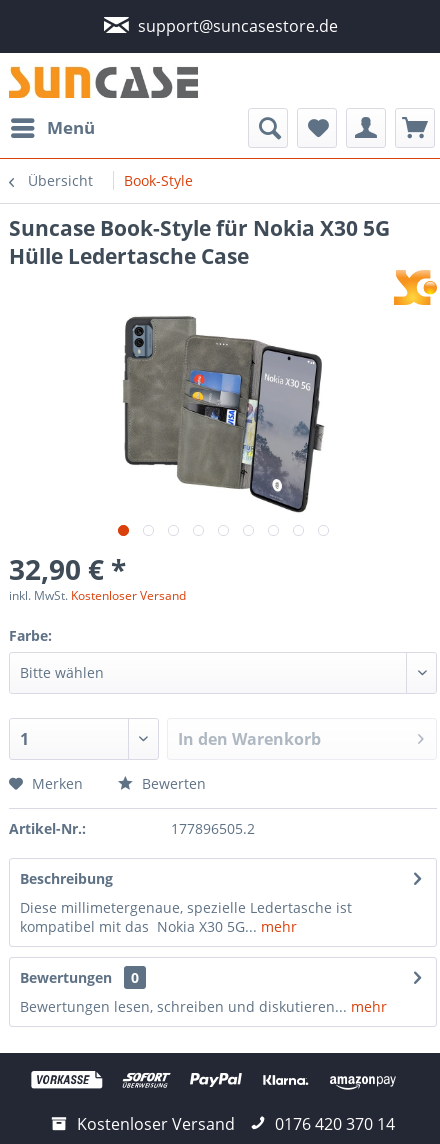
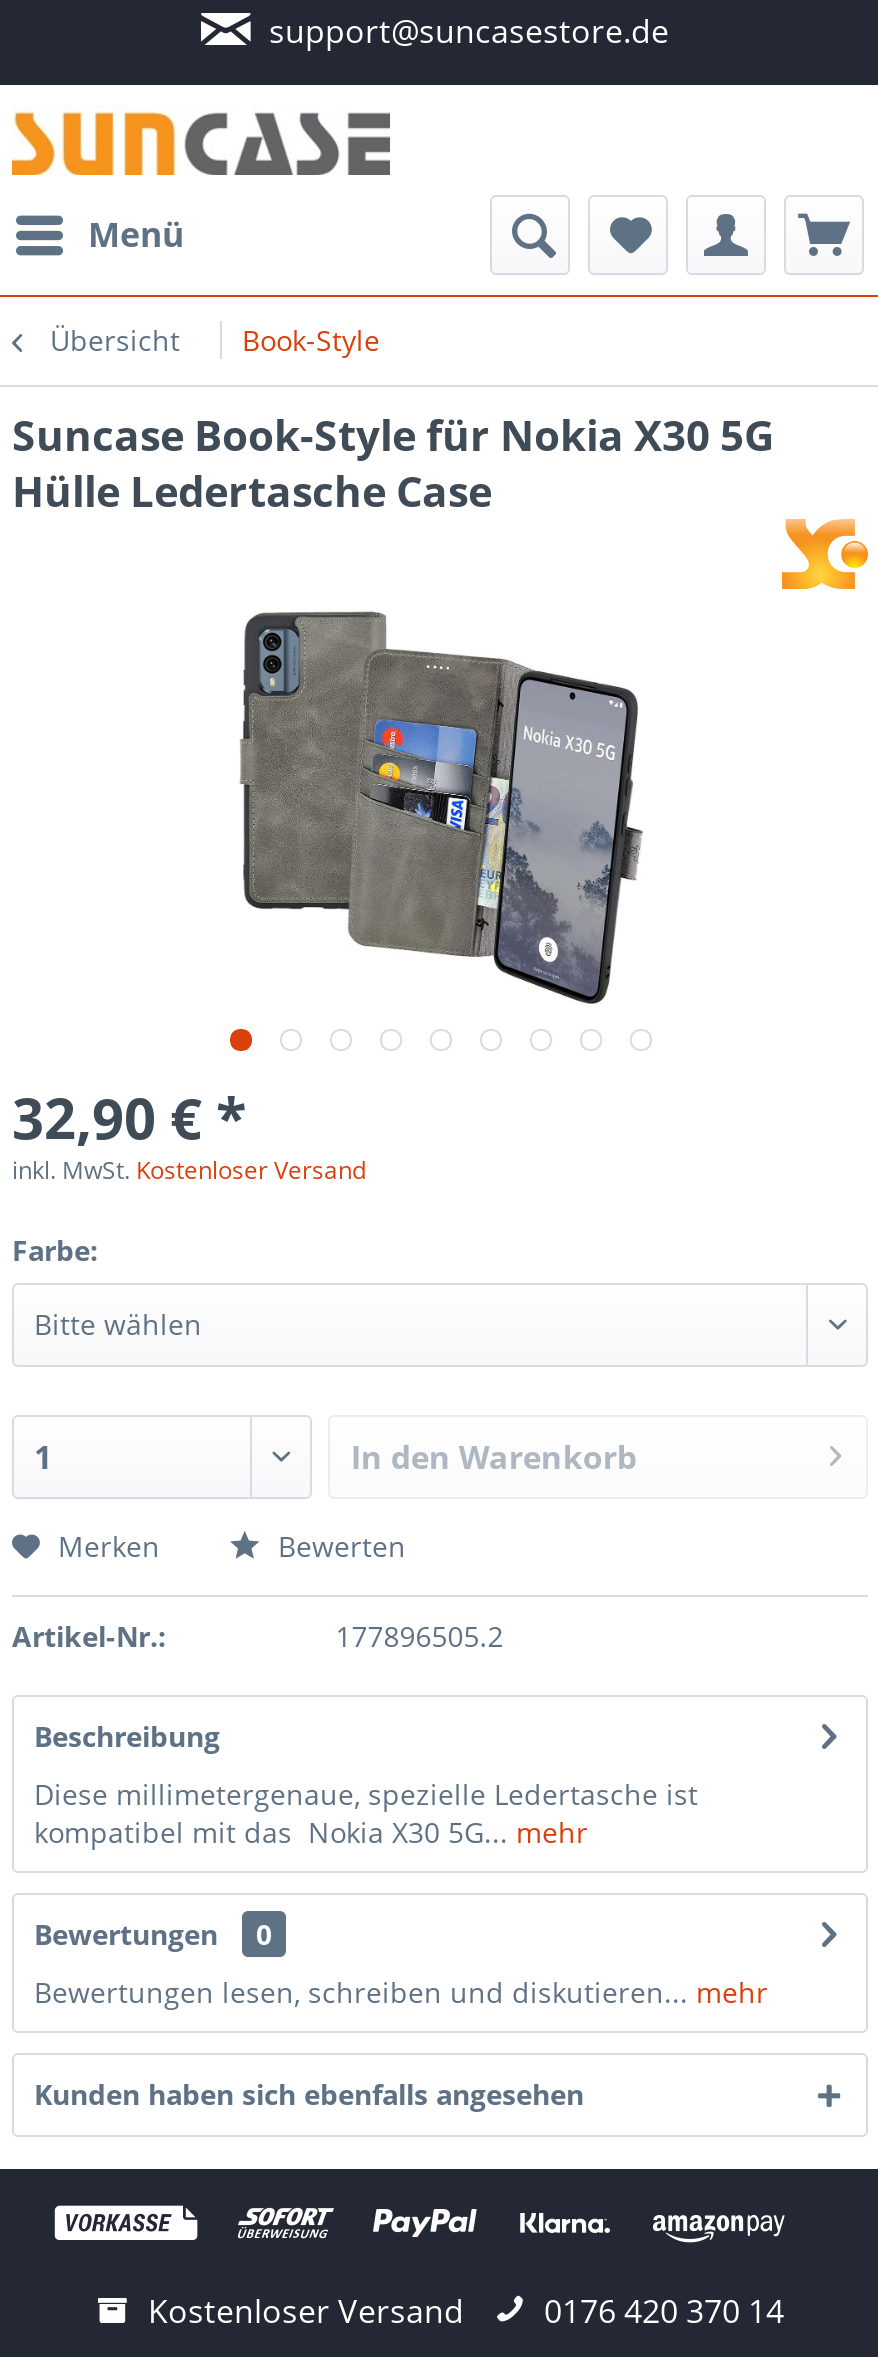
+ Kunden haben sich ebenfalls angesehen
